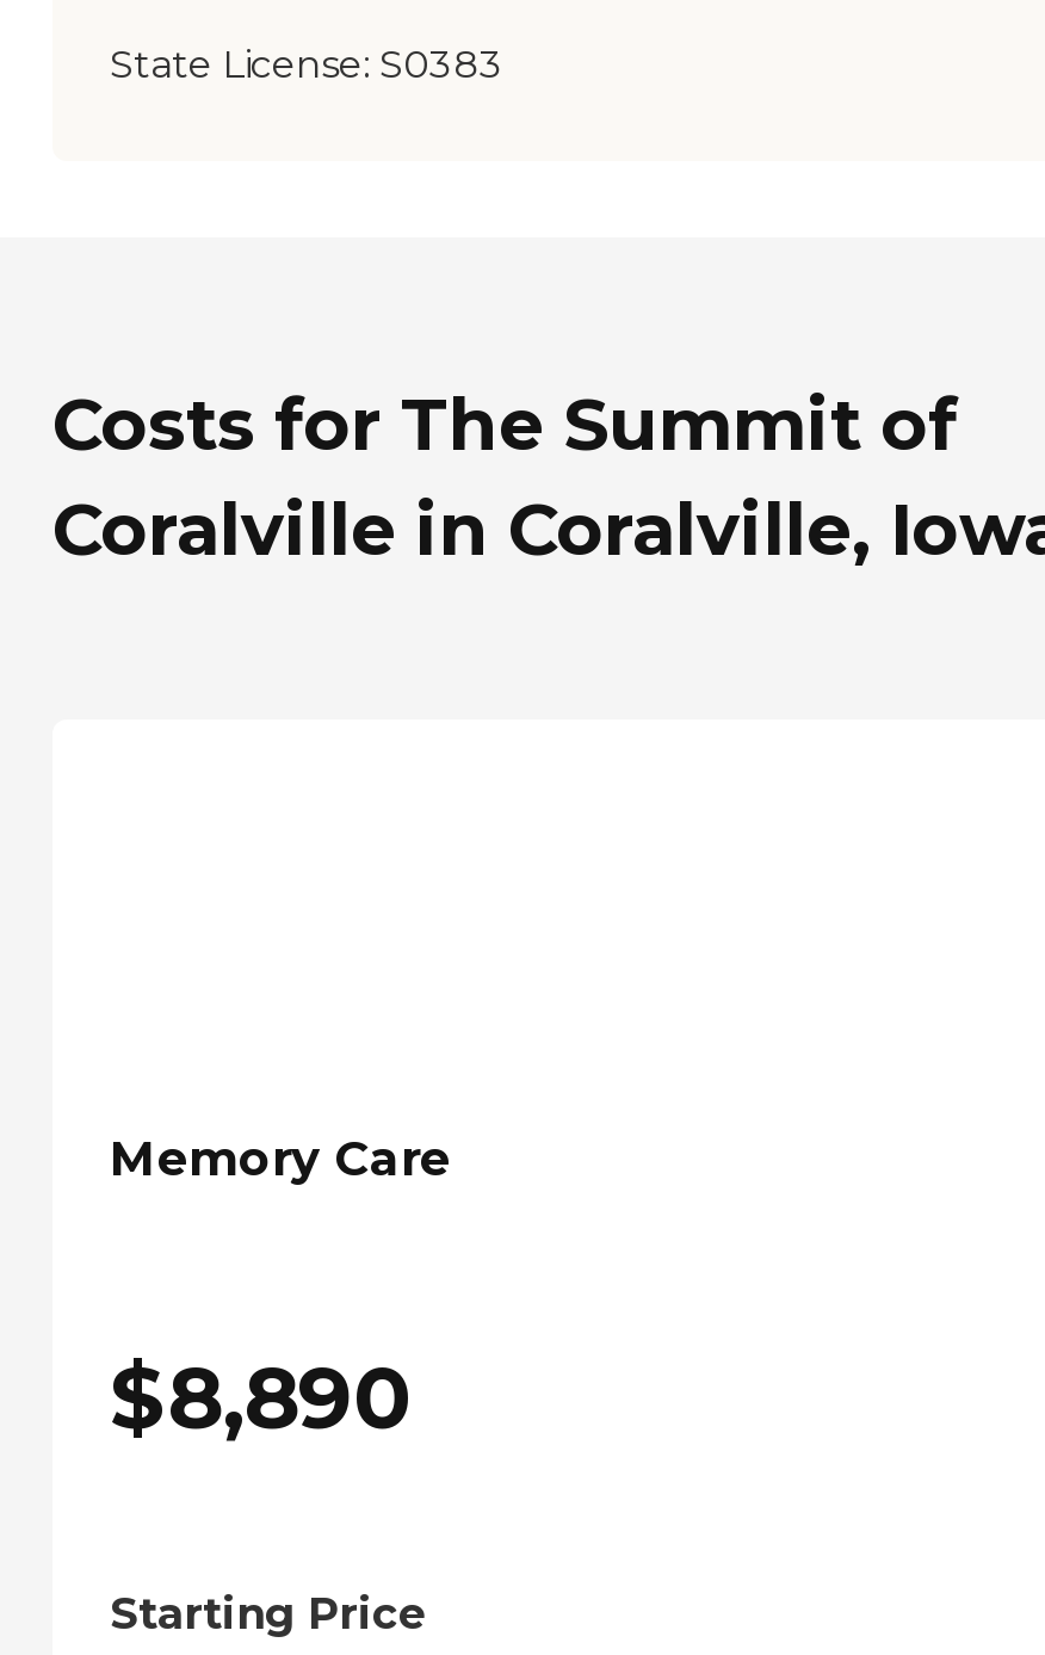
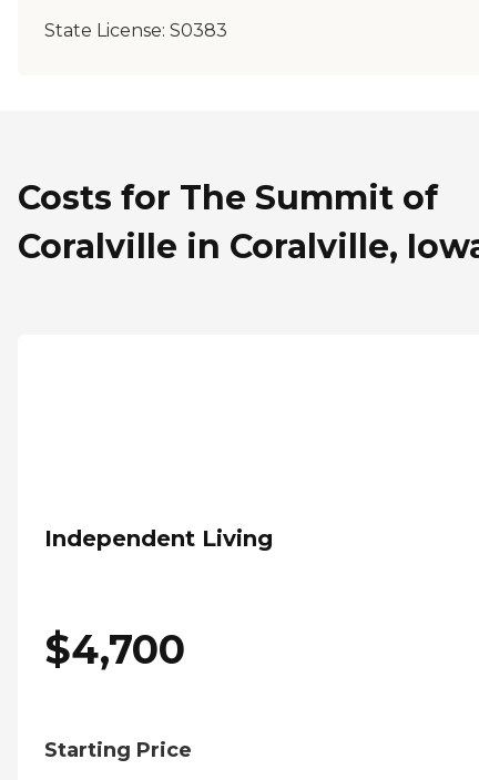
- Memory Care
+ Independent Living

- $8,890
+ $4,700
